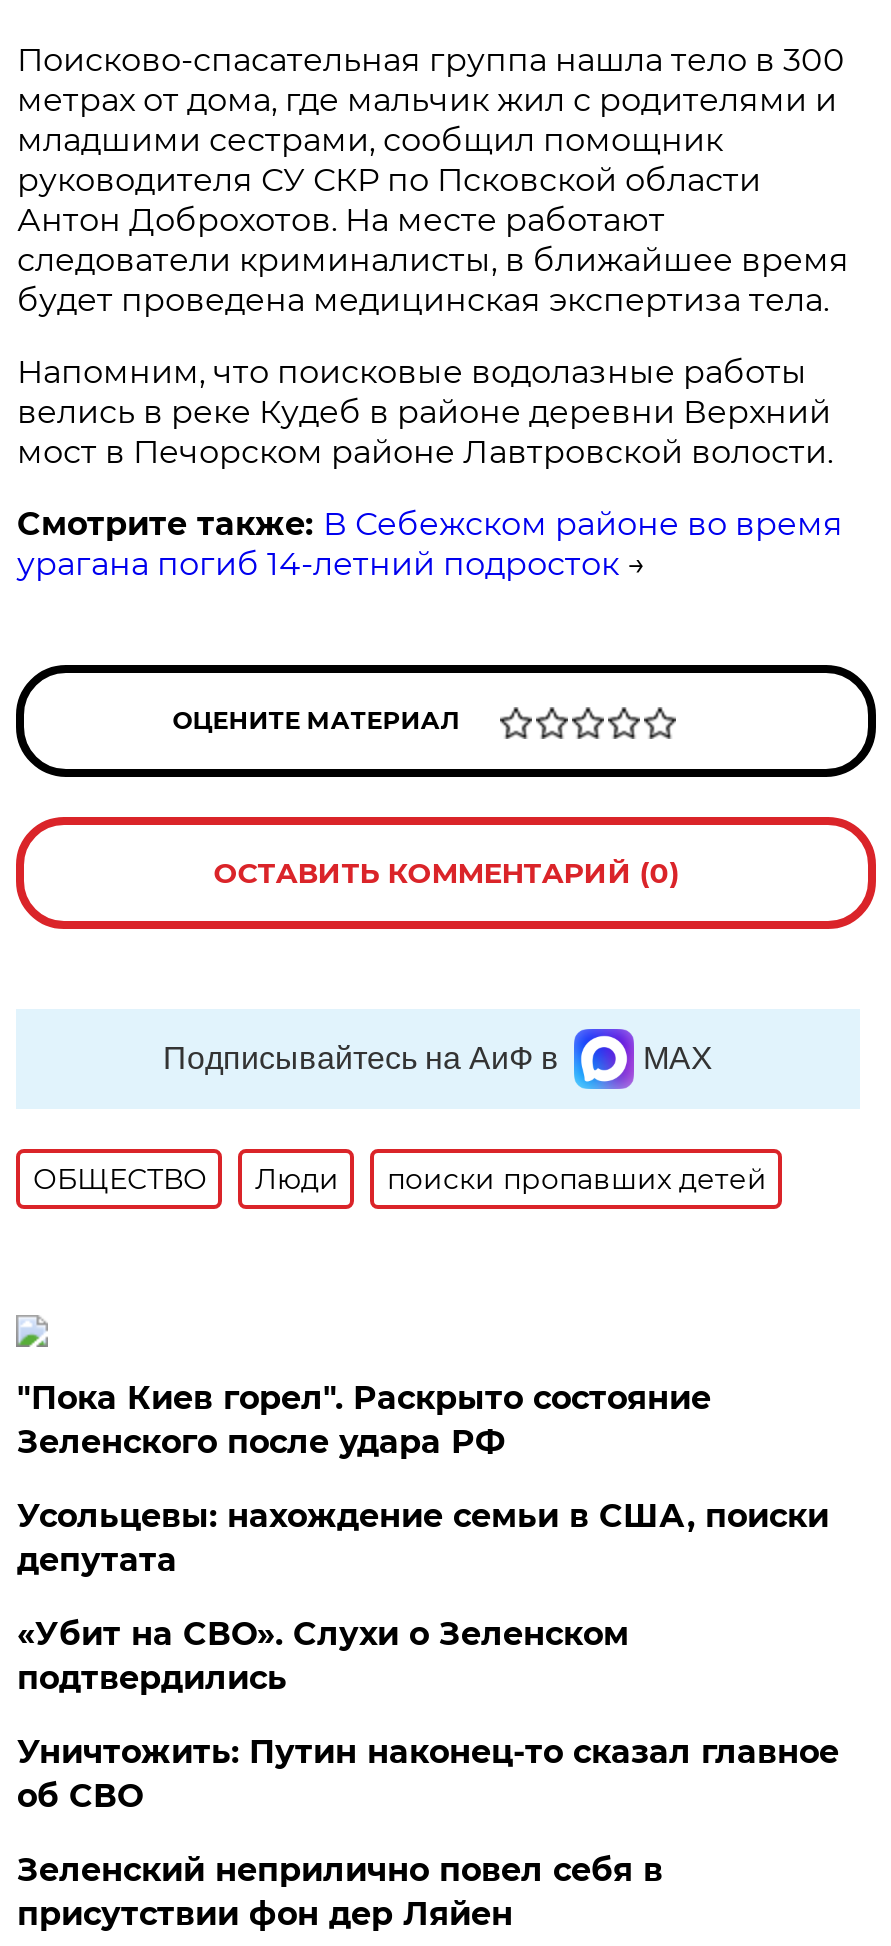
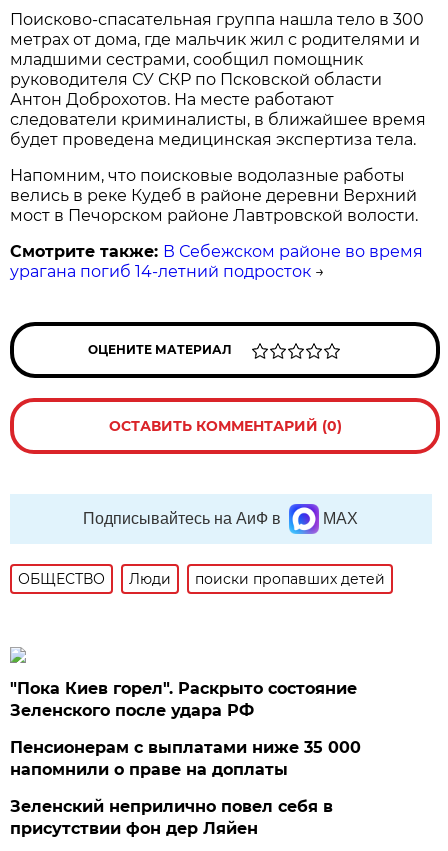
- Усольцевы: нахождение семьи в США, поиски
- депутата
- «Убит на СВО». Слухи о Зеленском
- подтвердились
- Уничтожить: Путин наконец-то сказал главное
- об СВО
+ Пенсионерам с выплатами ниже 35 000
+ напомнили о праве на доплаты
